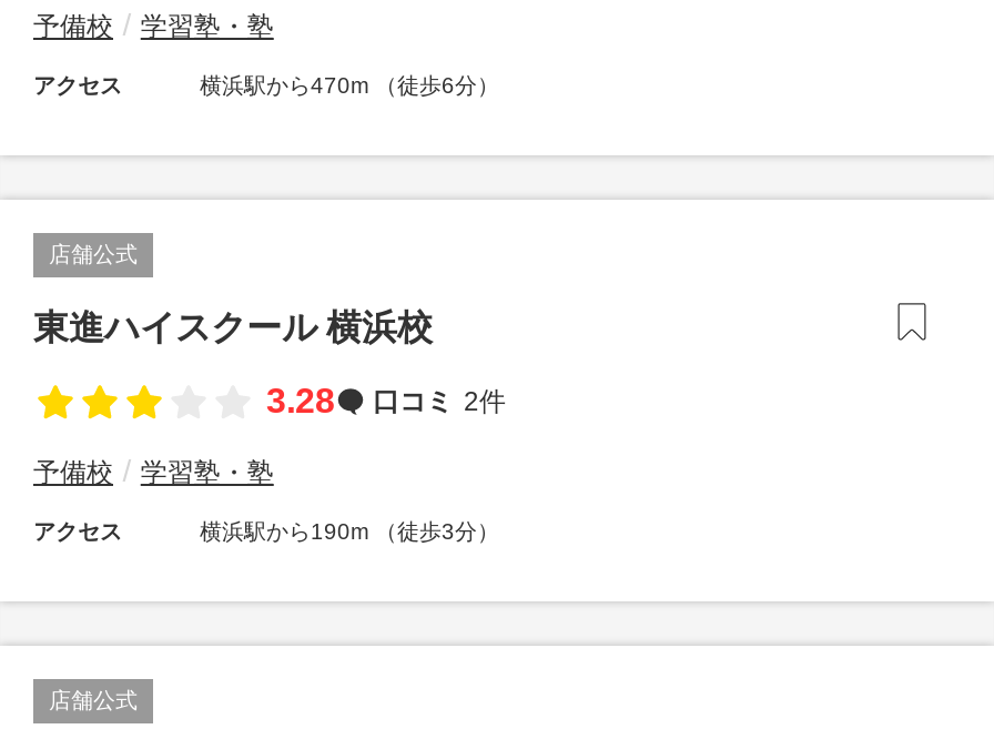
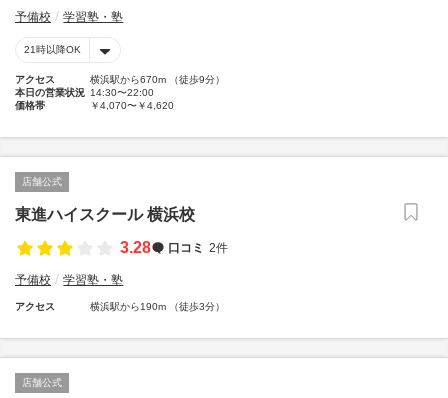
+ 21時以降OK

- 横浜駅から470m （徒歩6分）
+ 横浜駅から670m （徒歩9分）
+ 本日の営業状況 14:30〜22:00
+ 価格帯
+ ￥4,070〜￥4,620
